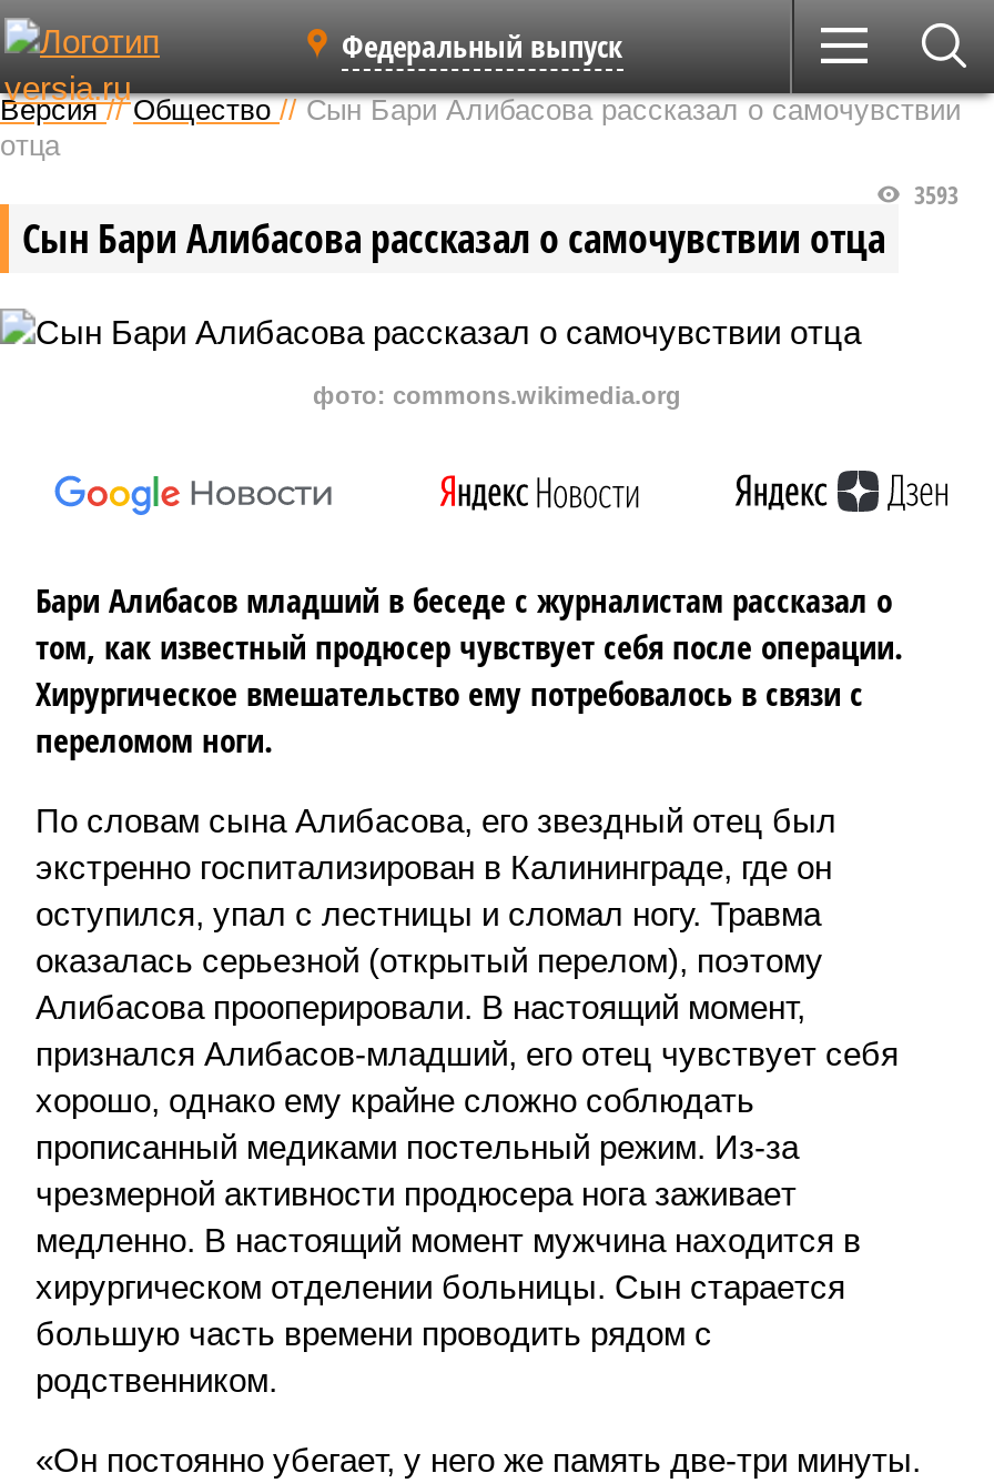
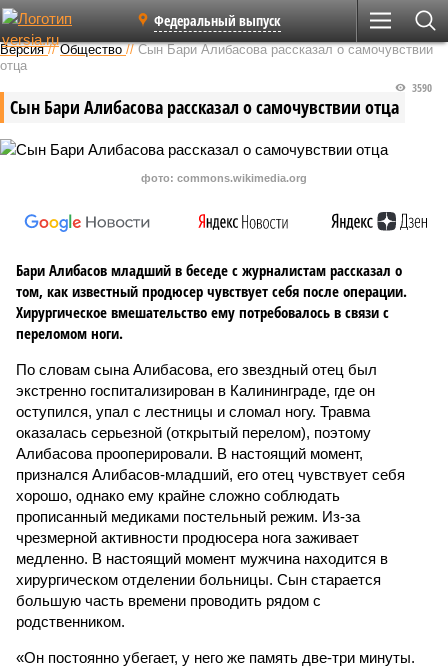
- 3593
+ 3590
